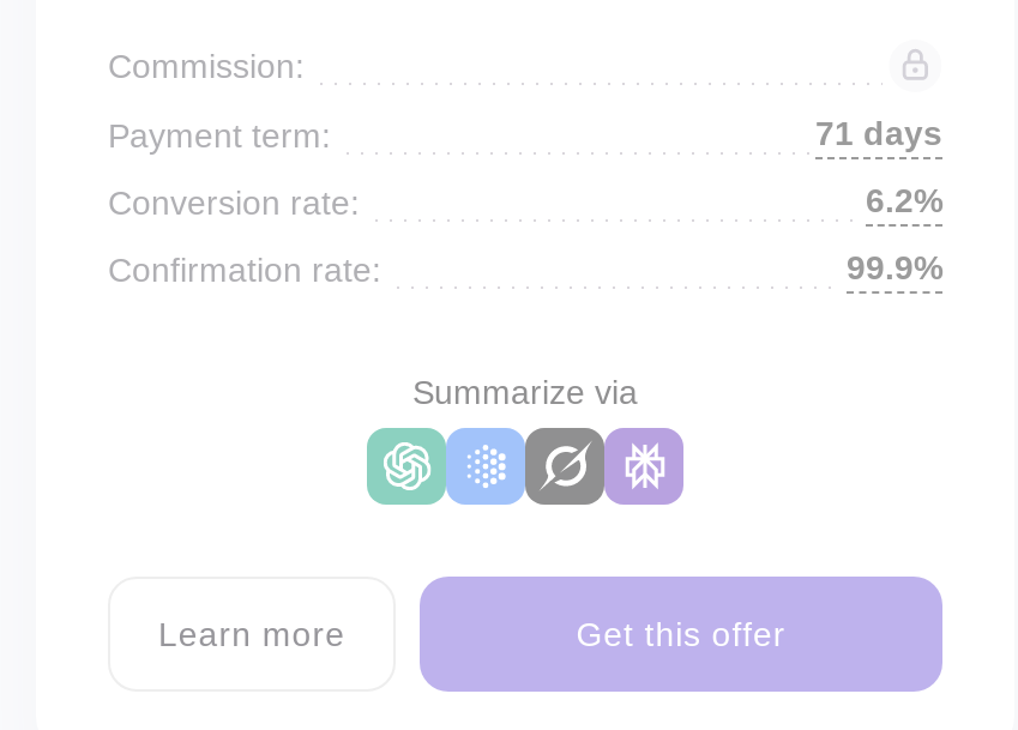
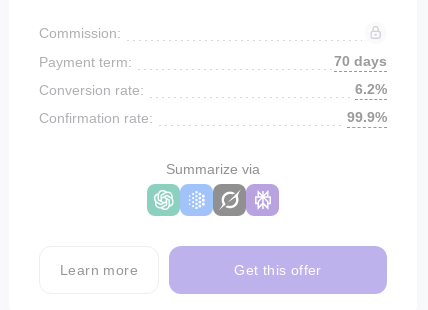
- 71 days
+ 70 days
